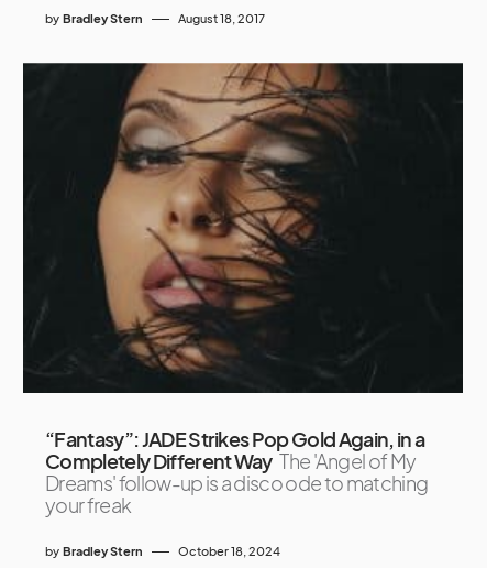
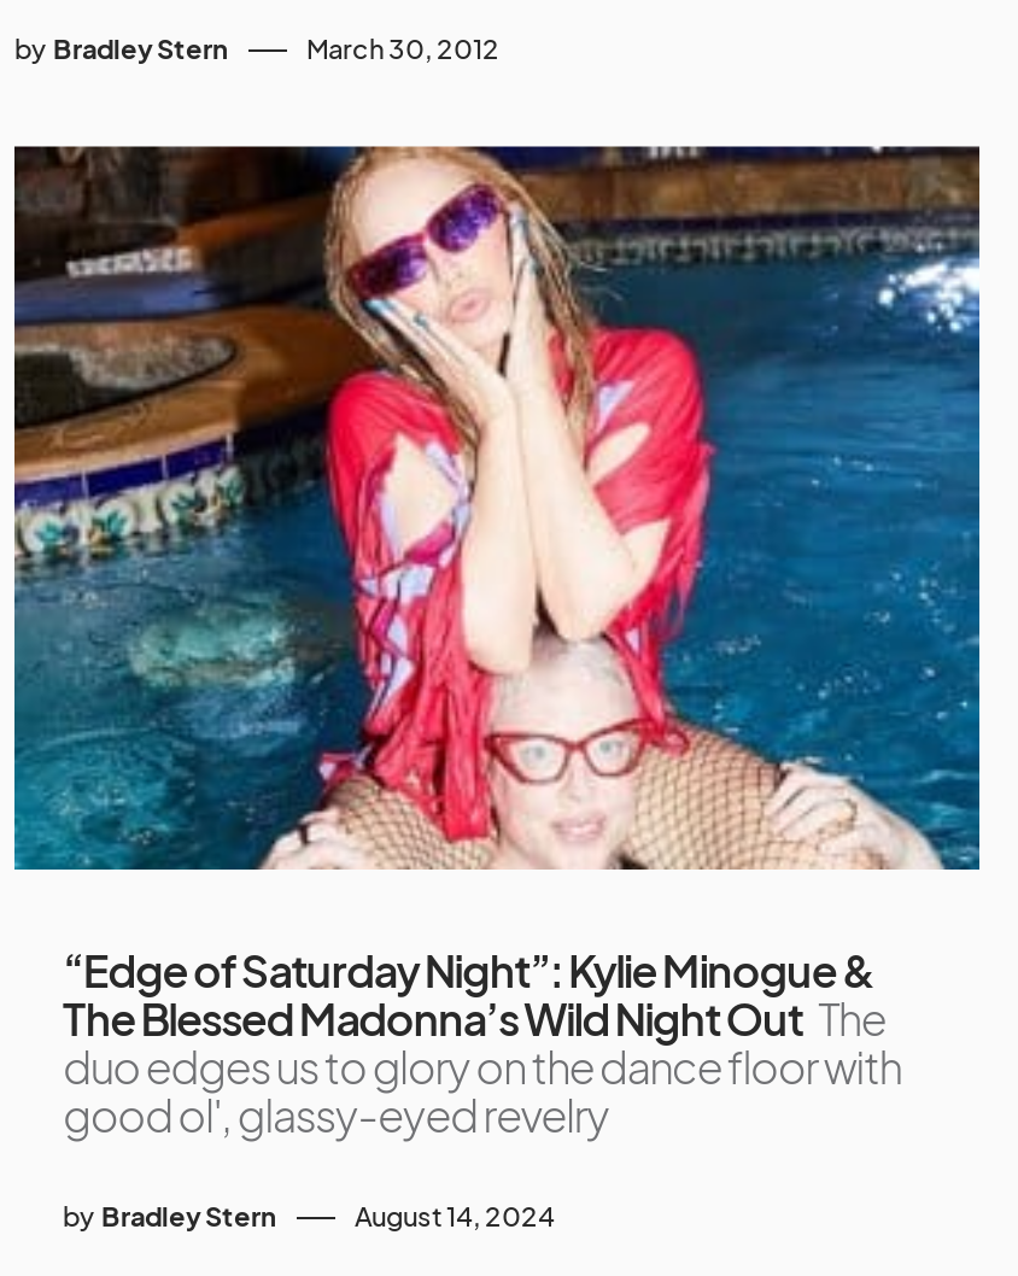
- August 18, 2017
+ March 30, 2012

- [image]
- “Fantasy”: JADE Strikes Pop Gold Again, in a
- Completely Different Way The 'Angel of My
- Dreams' follow-up is a disco ode to matching
- your freak
+ [image]
+ “Edge of Saturday Night”: Kylie Minogue &
+ The Blessed Madonna’s Wild Night Out The
+ duo edges us to glory on the dance floor with
+ good ol', glassy-eyed revelry

- October 18, 2024
+ August 14, 2024
